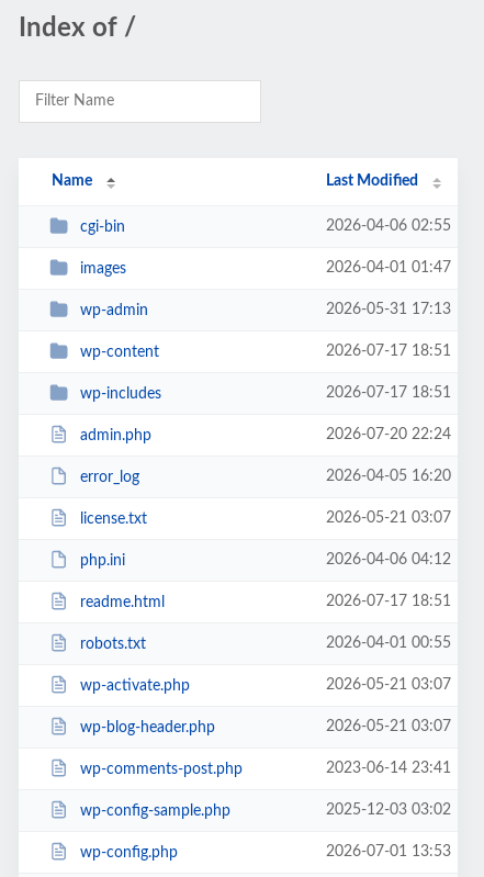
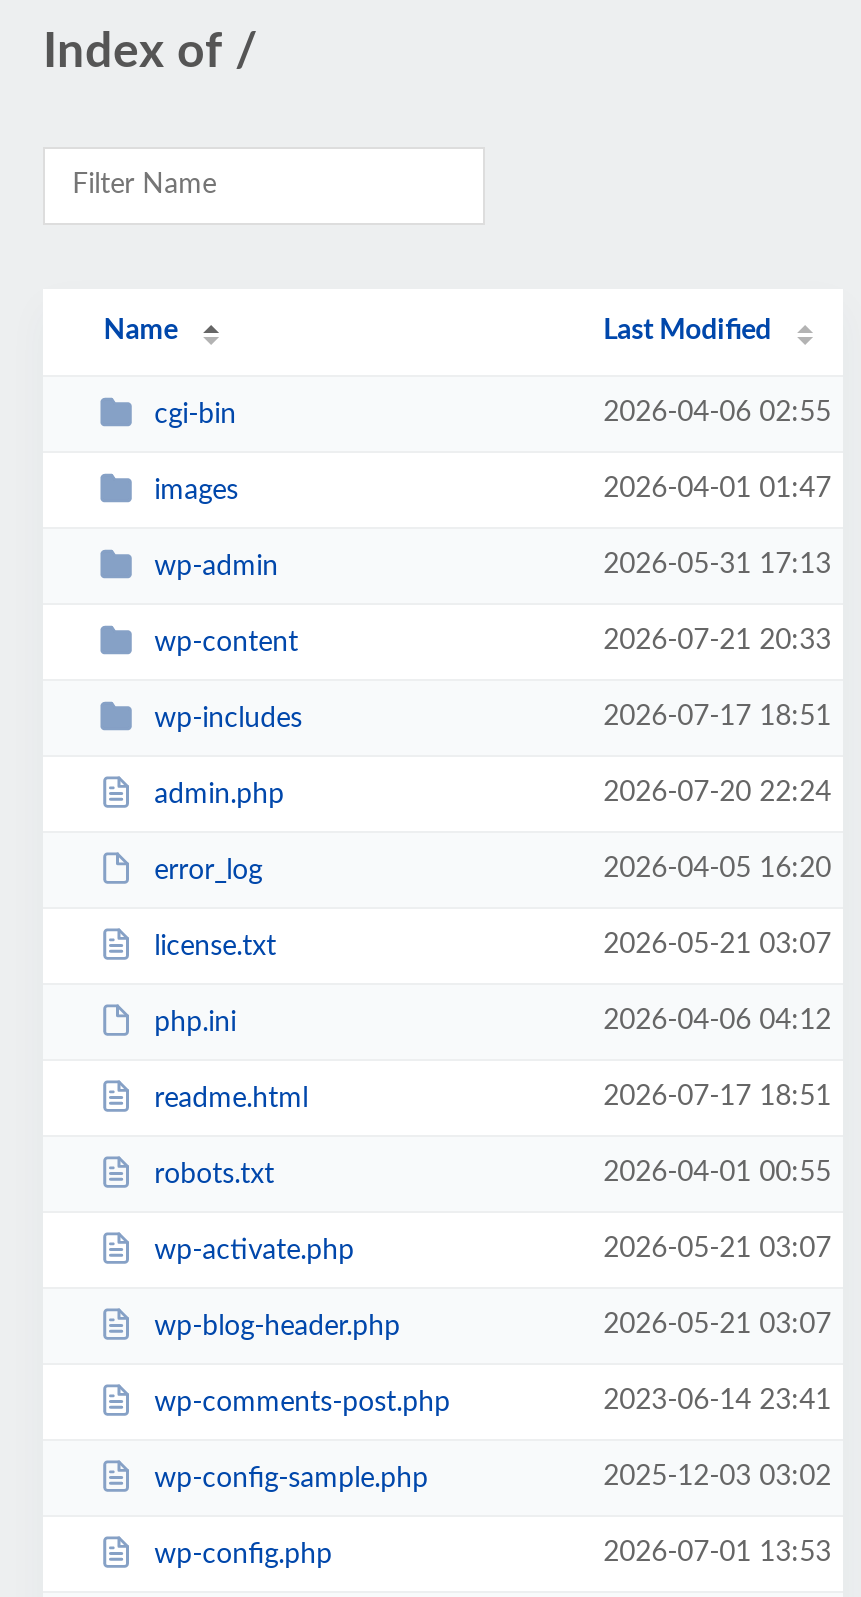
- 2026-07-17 18:51
+ 2026-07-21 20:33
